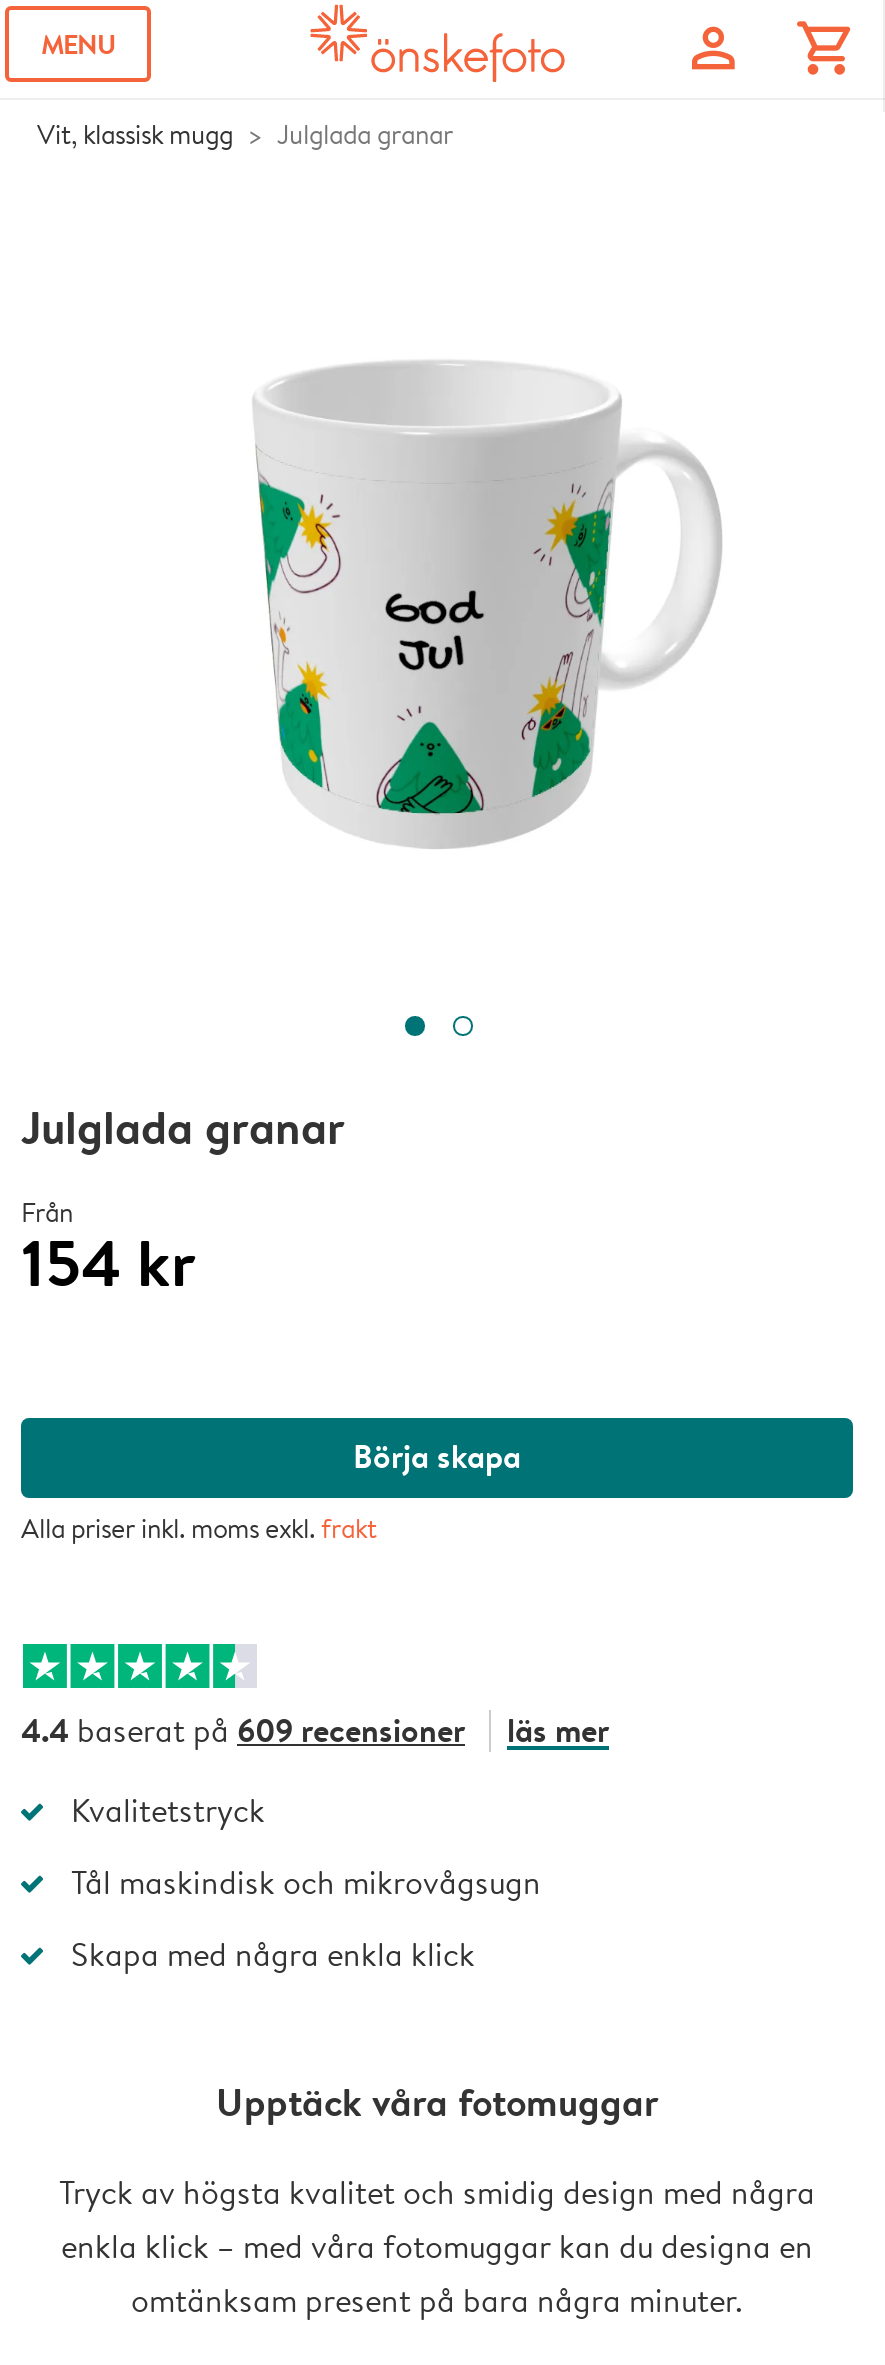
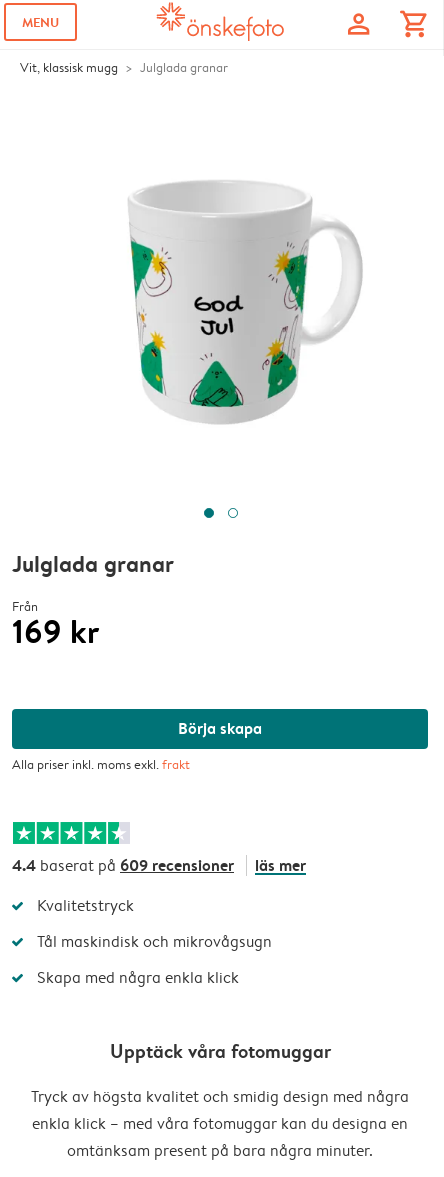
- 154 kr
+ 169 kr
